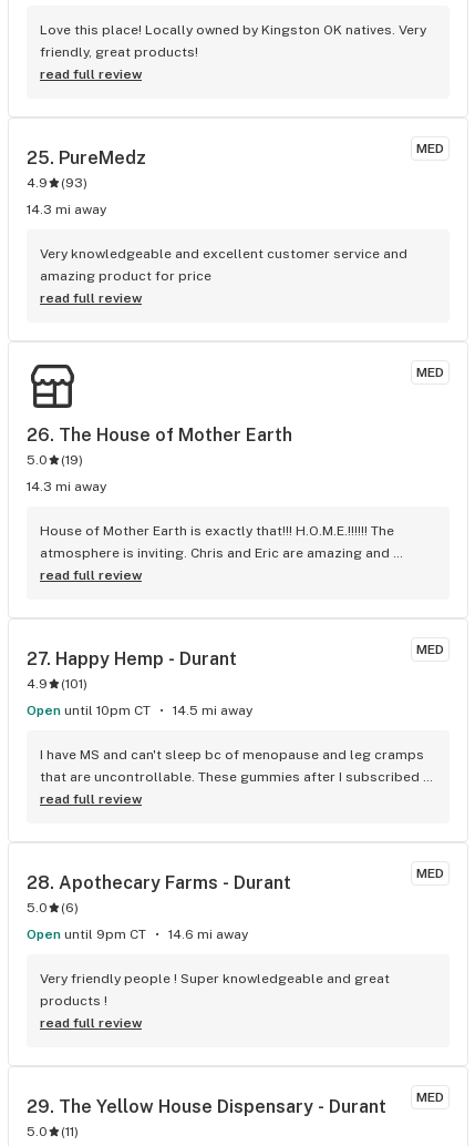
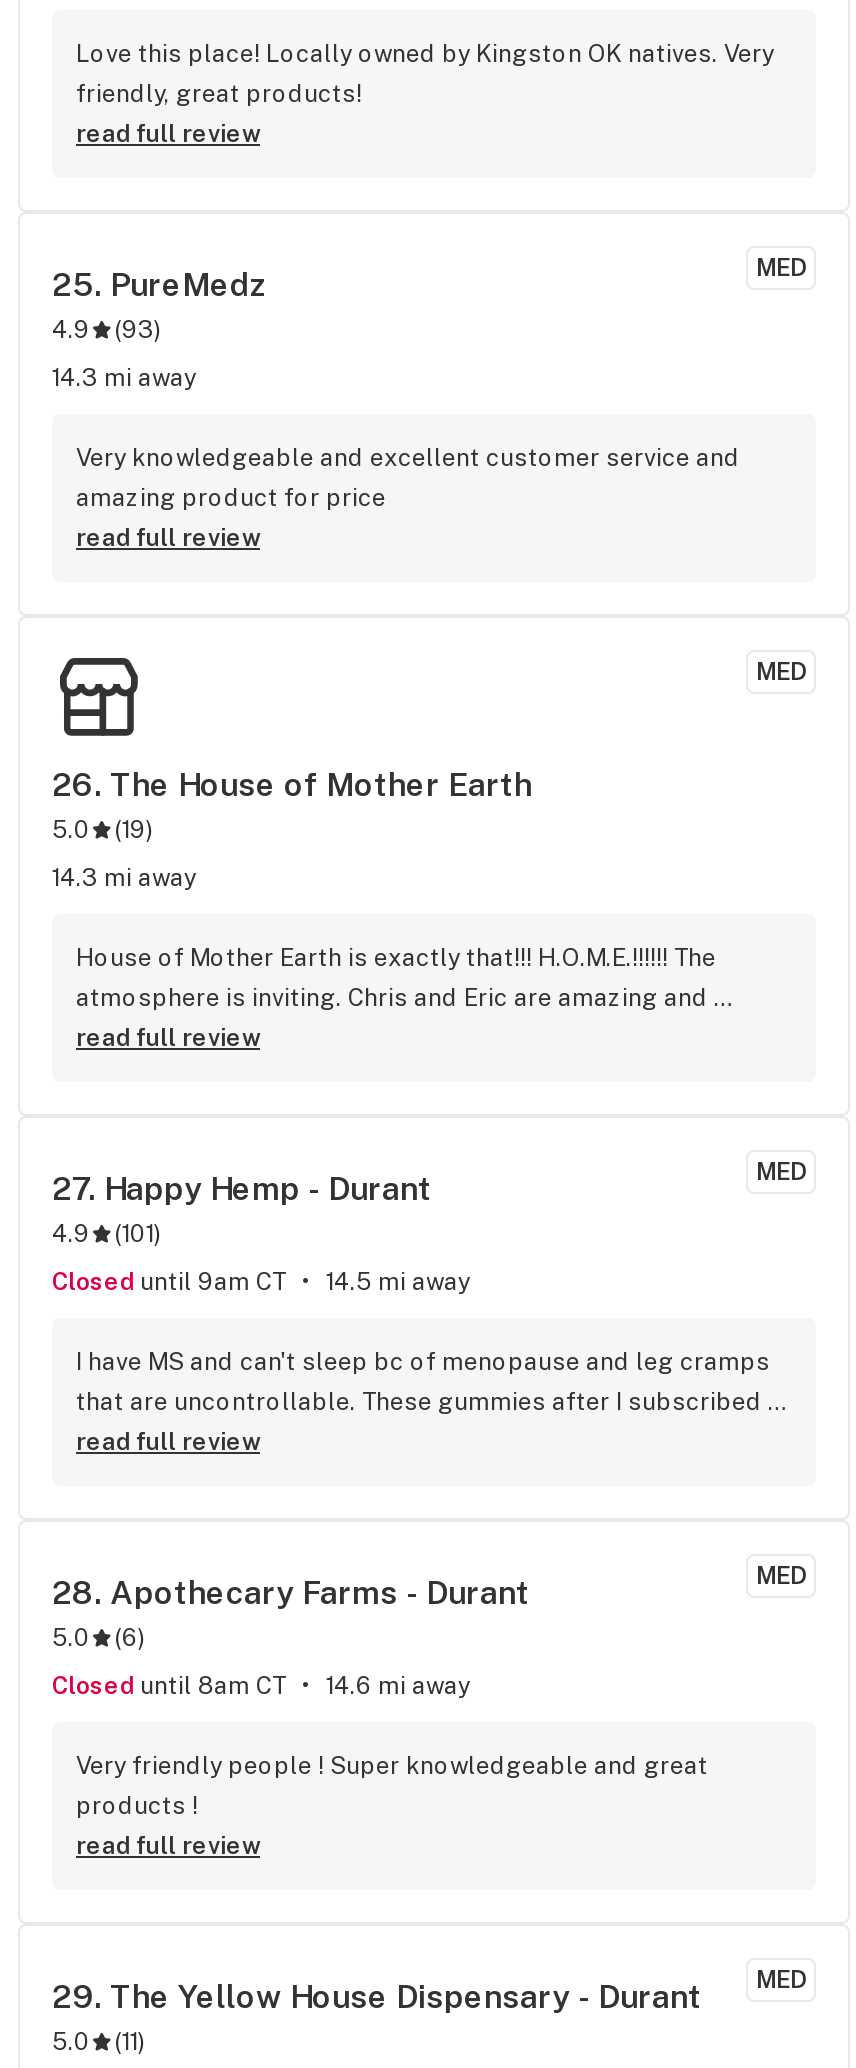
- Open until 10pm CT
+ Closed until 9am CT

- Open until 9pm CT
+ Closed until 8am CT
